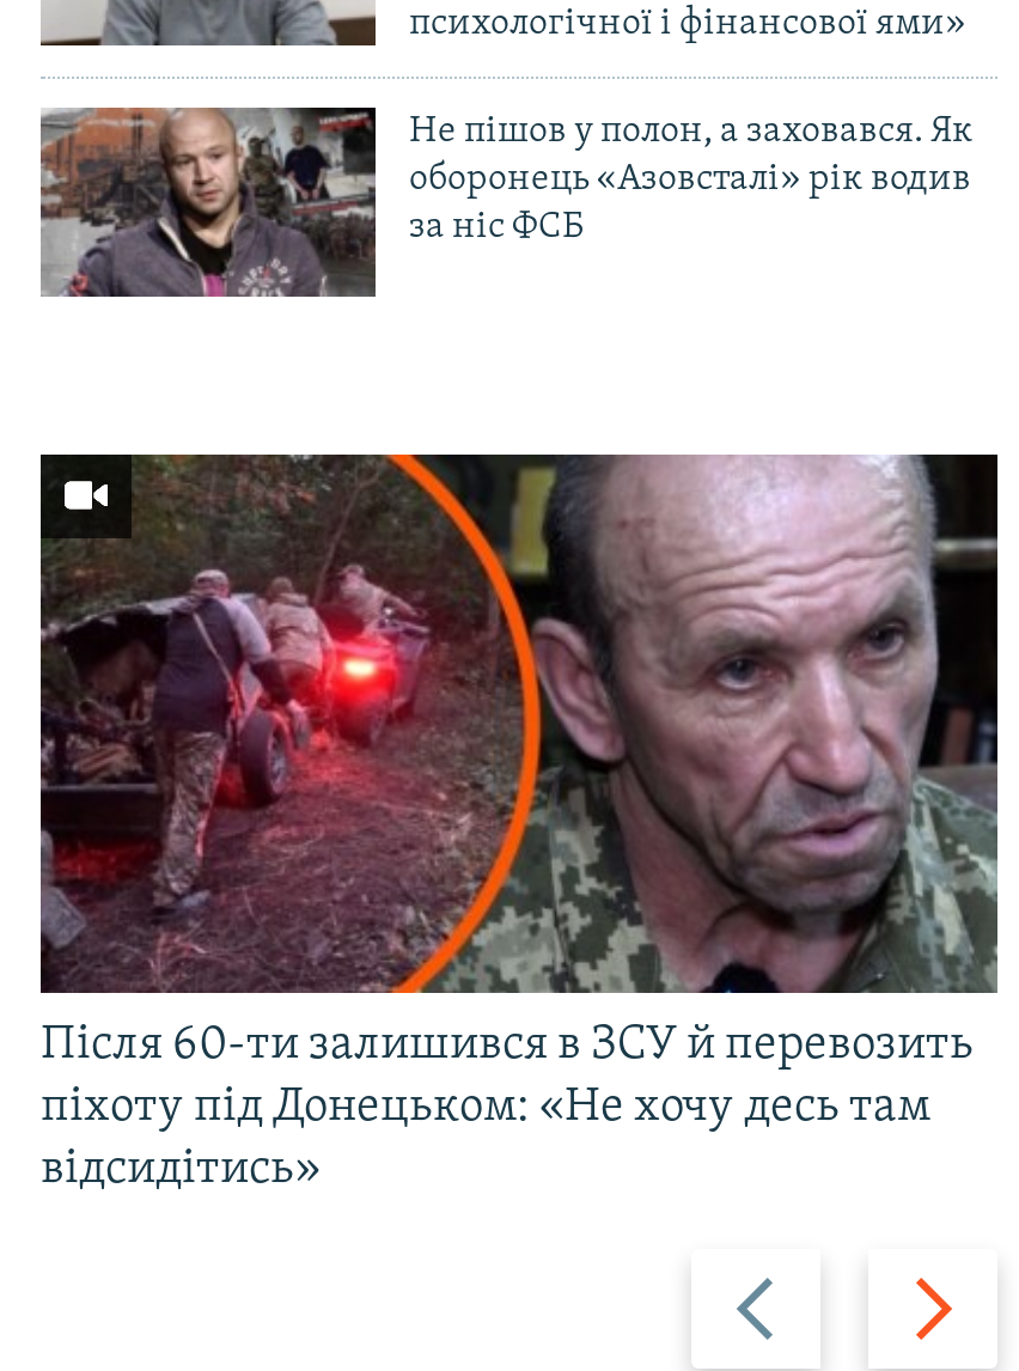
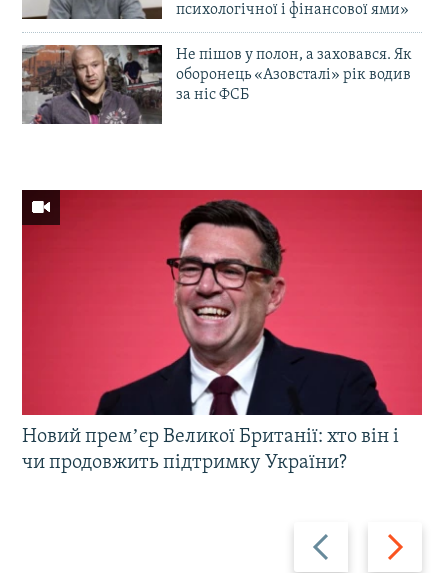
- [image]
- Після 60-ти залишився в ЗСУ й перевозить
- піхоту під Донецьком: «Не хочу десь там
- відсидітись»
+ [image]
+ Новий премʼєр Великої Британії: хто він і
+ чи продовжить підтримку України?
